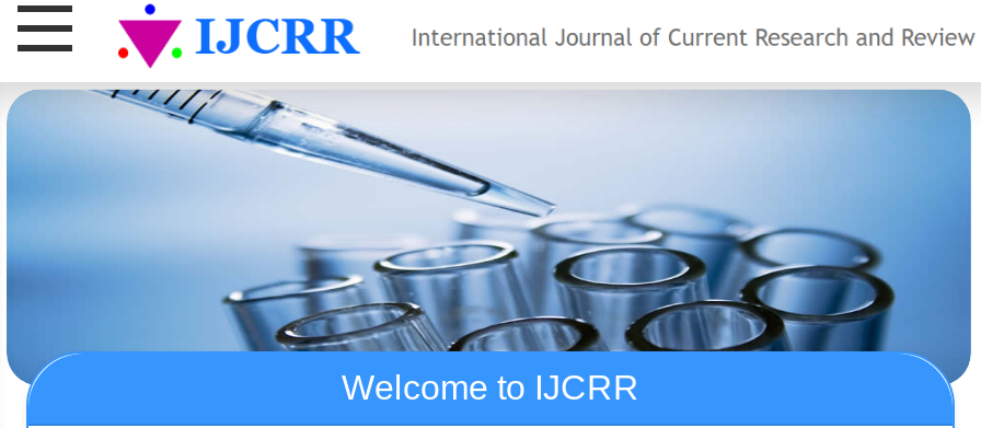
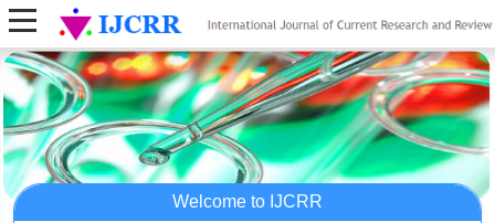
- [image]
+ [image]
